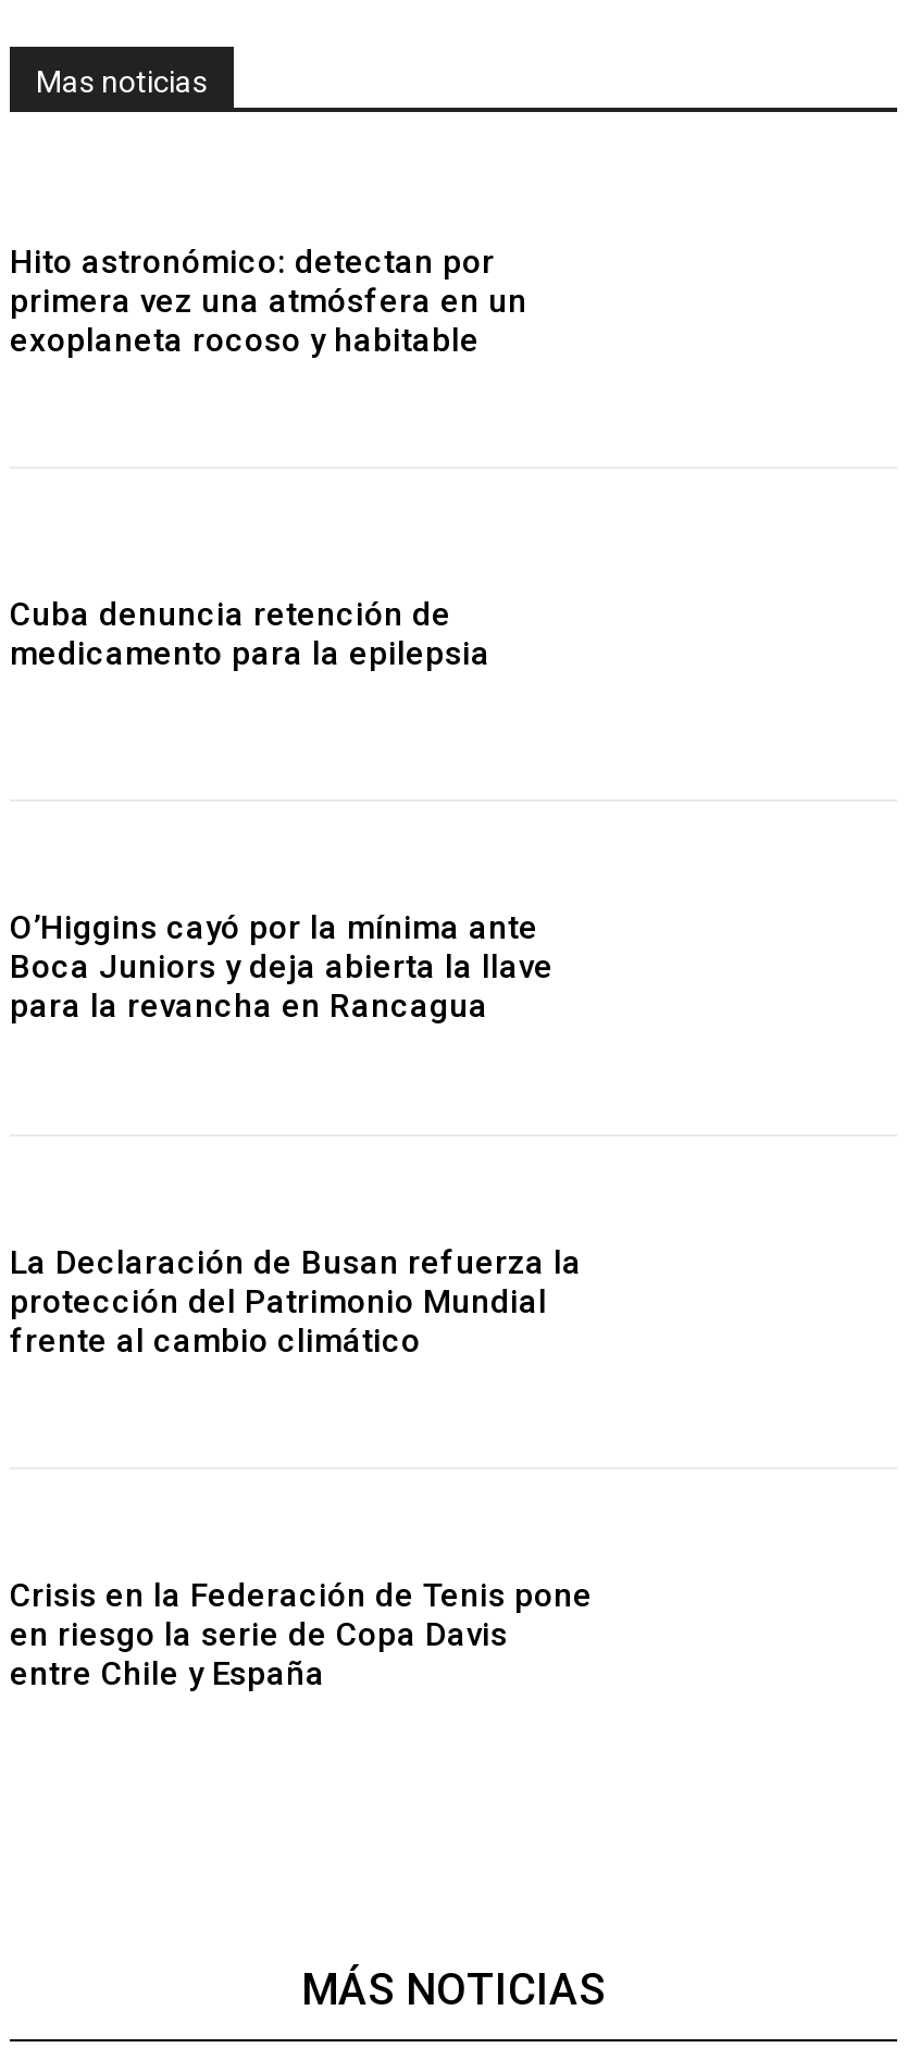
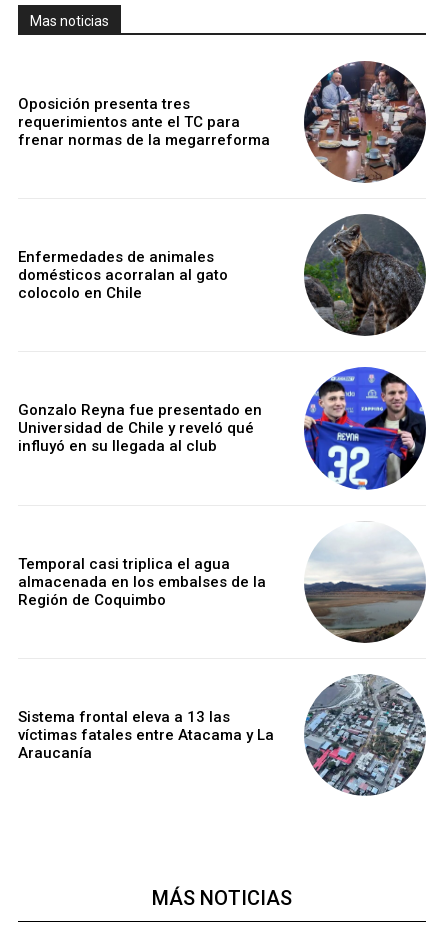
+ [image]

+ [image]

+ [image]

+ [image]

+ [image]

- Hito astronómico: detectan por
- primera vez una atmósfera en un
- exoplaneta rocoso y habitable
+ Oposición presenta tres
+ requerimientos ante el TC para
+ frenar normas de la megarreforma

- Cuba denuncia retención de
- medicamento para la epilepsia
+ Enfermedades de animales
+ domésticos acorralan al gato
+ colocolo en Chile

- O’Higgins cayó por la mínima ante
- Boca Juniors y deja abierta la llave
- para la revancha en Rancagua
+ Gonzalo Reyna fue presentado en
+ Universidad de Chile y reveló qué
+ influyó en su llegada al club

- La Declaración de Busan refuerza la
- protección del Patrimonio Mundial
- frente al cambio climático
+ Temporal casi triplica el agua
+ almacenada en los embalses de la
+ Región de Coquimbo

- Crisis en la Federación de Tenis pone
- en riesgo la serie de Copa Davis
- entre Chile y España
+ Sistema frontal eleva a 13 las
+ víctimas fatales entre Atacama y La
+ Araucanía
